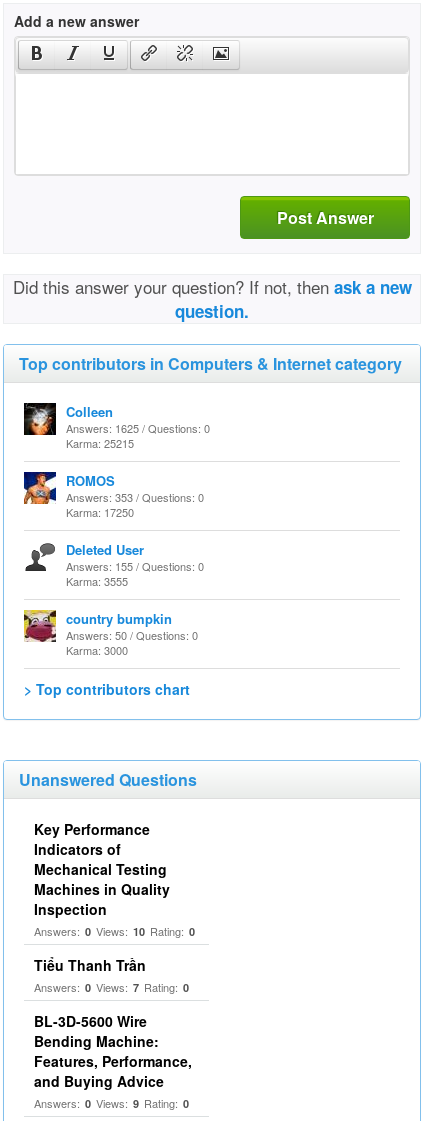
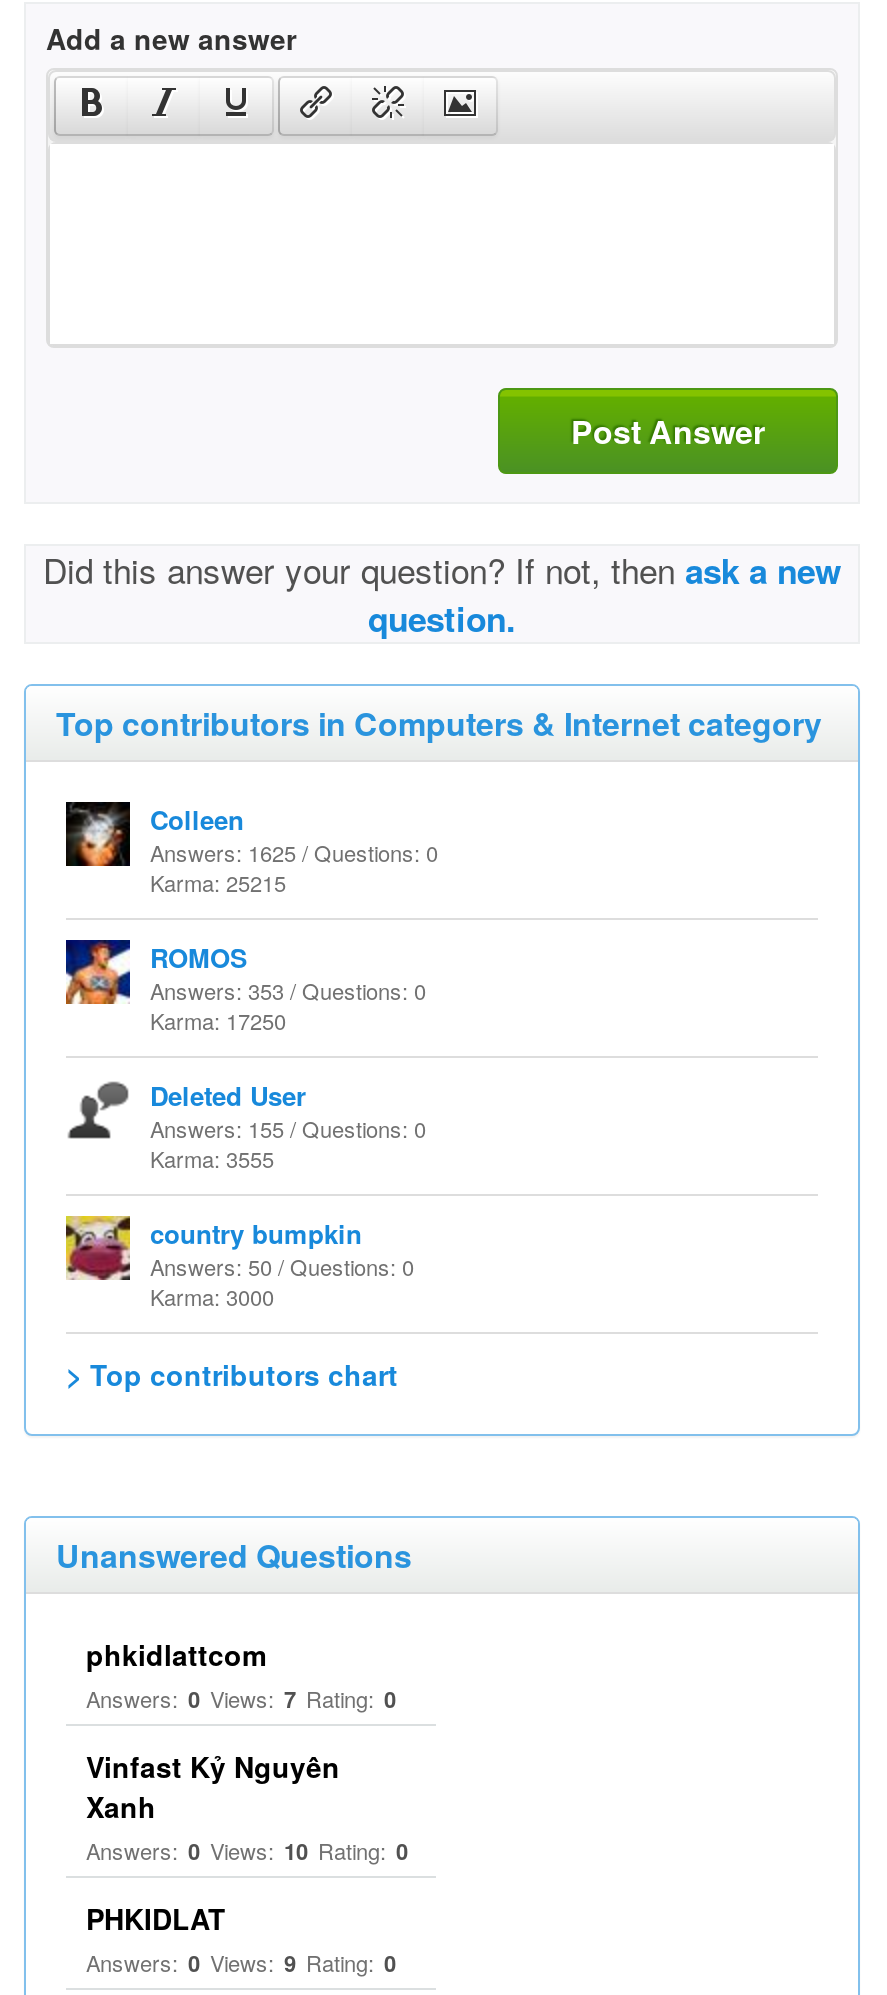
- Key Performance
- Indicators of
- Mechanical Testing
- Machines in Quality
- Inspection
+ phkidlattcom
+ Vinfast Kỷ Nguyên
+ Xanh

- Tiểu Thanh Trần
- BL-3D-5600 Wire
- Bending Machine:
- Features, Performance,
- and Buying Advice
+ PHKIDLAT

moved up: Answers: 0 Views: 7 Rating: 0
